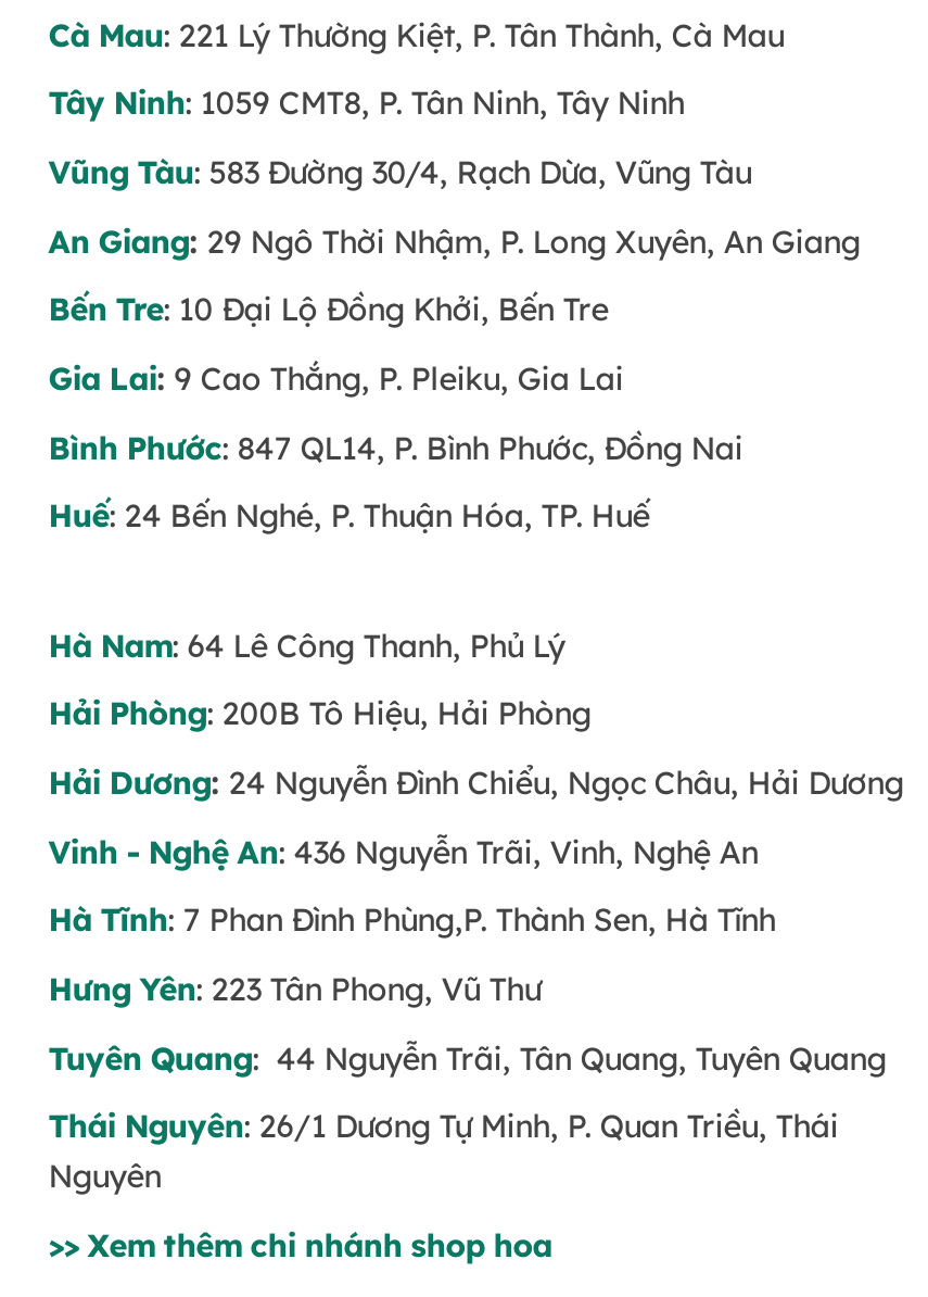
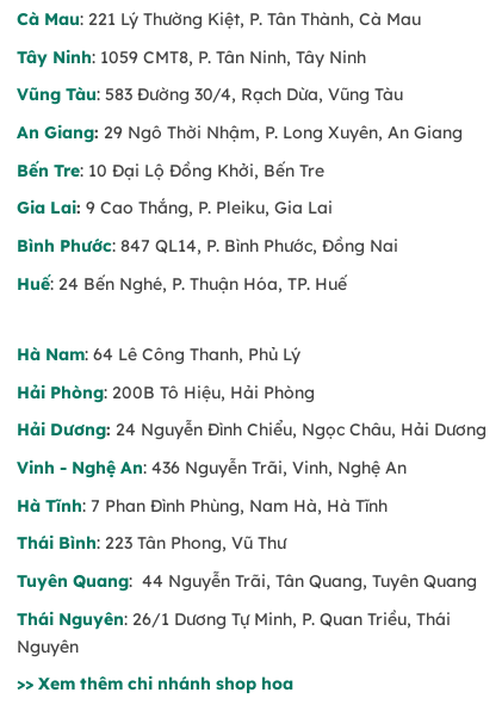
- Hà Tĩnh: 7 Phan Đình Phùng,P. Thành Sen, Hà Tĩnh
+ Hà Tĩnh: 7 Phan Đình Phùng, Nam Hà, Hà Tĩnh

- Hưng Yên: 223 Tân Phong, Vũ Thư
+ Thái Bình: 223 Tân Phong, Vũ Thư
